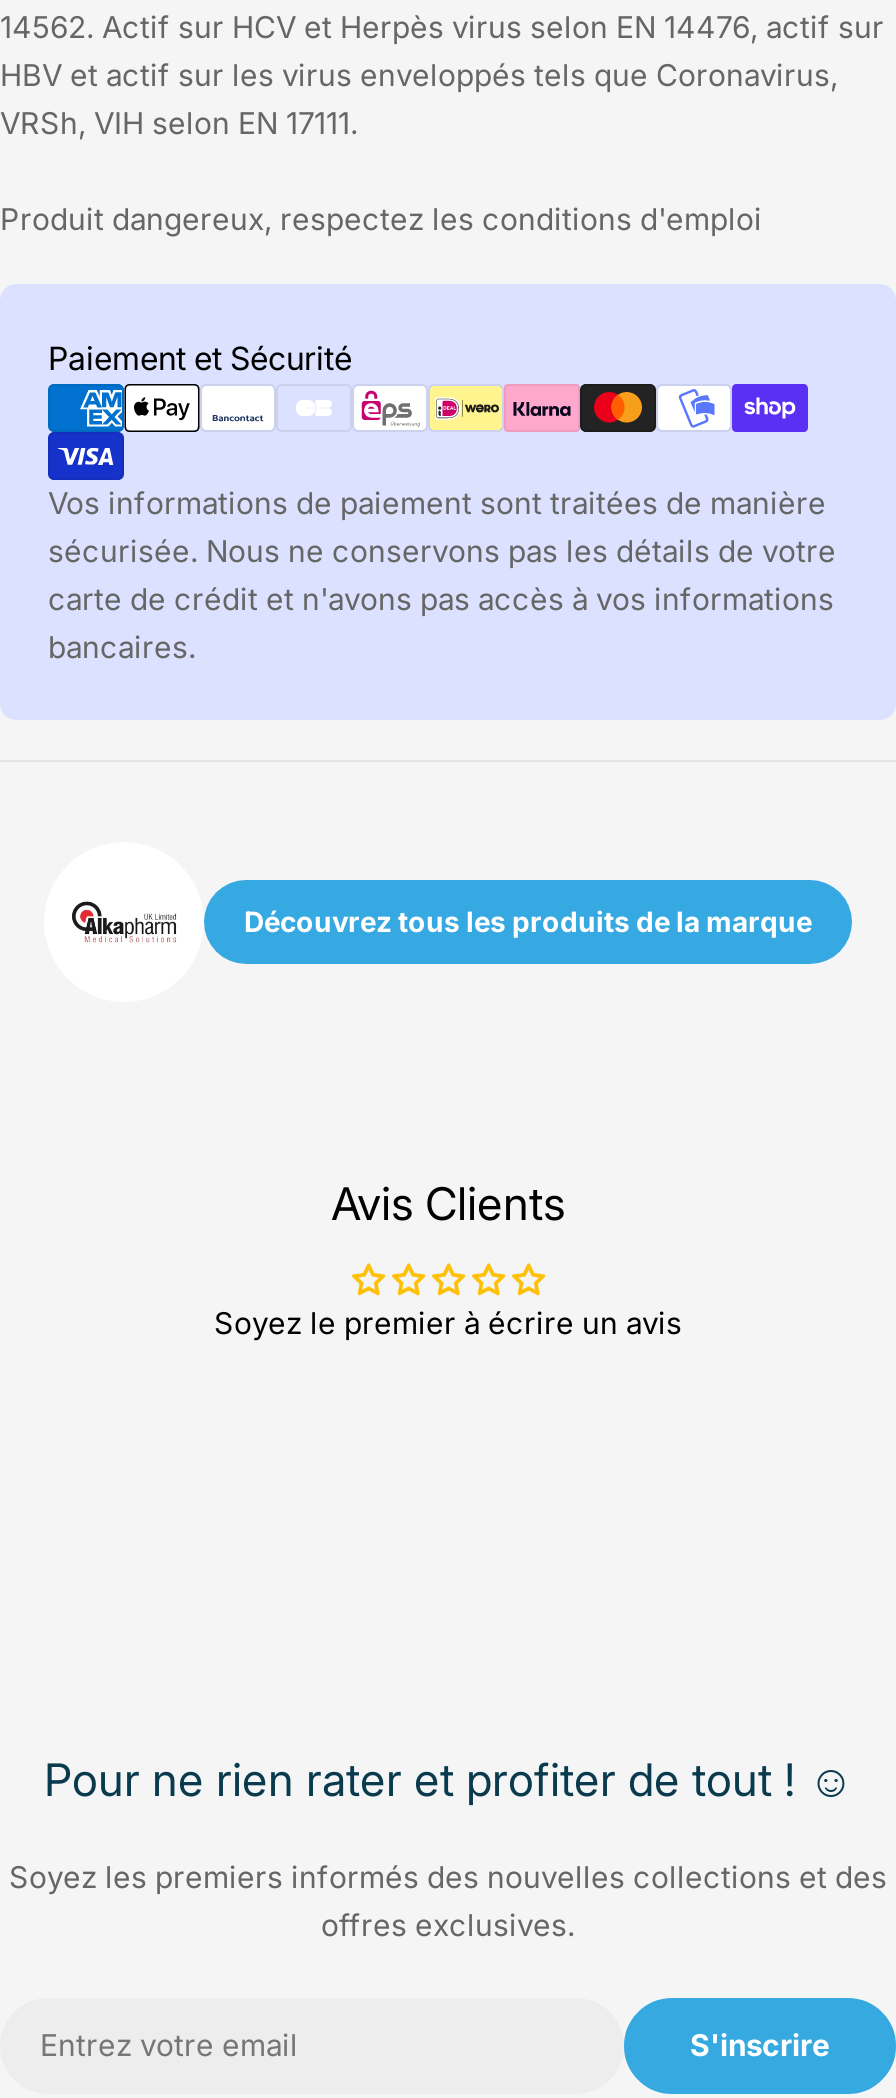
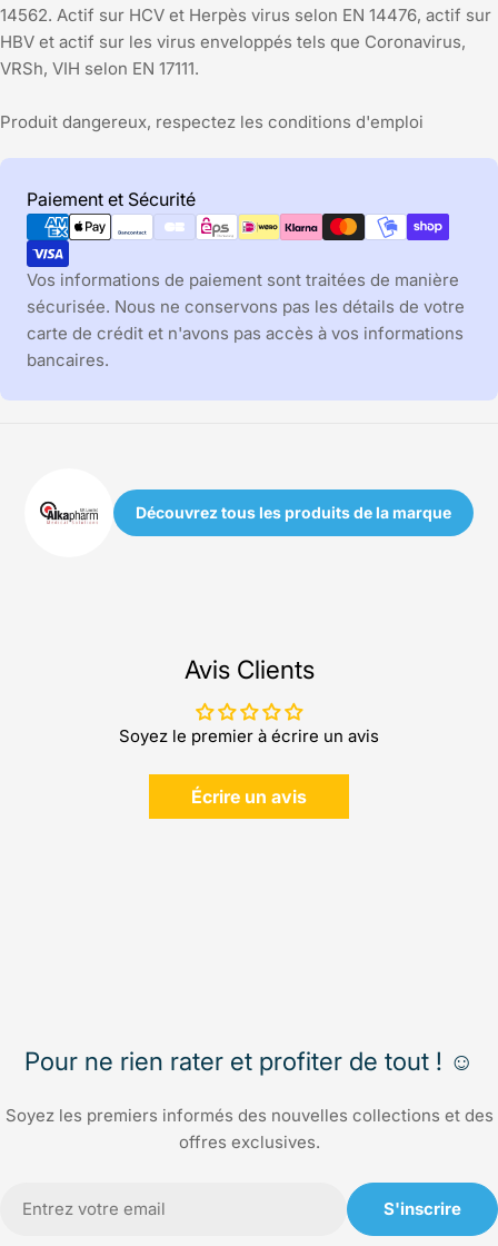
+ Écrire un avis
